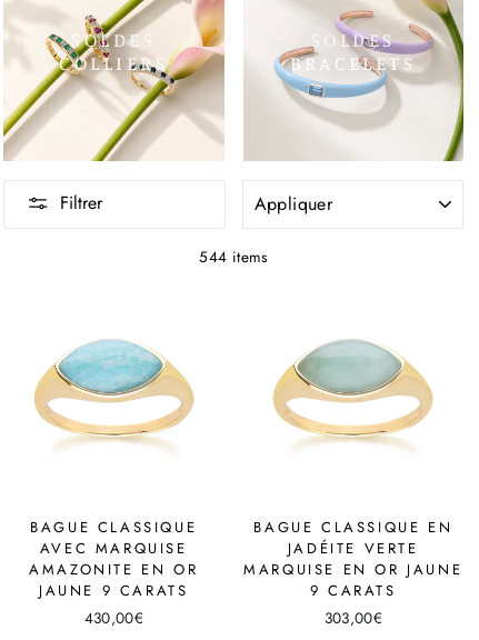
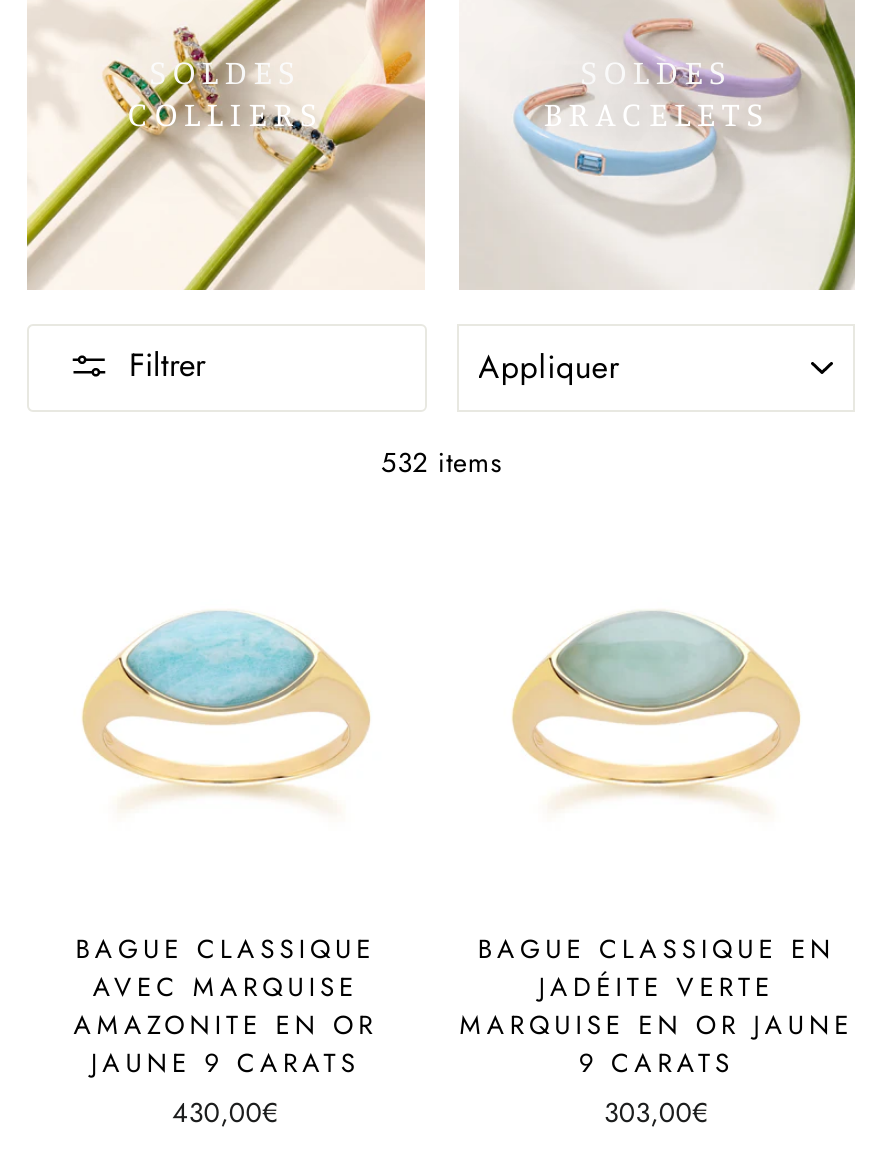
- 544 items
+ 532 items
